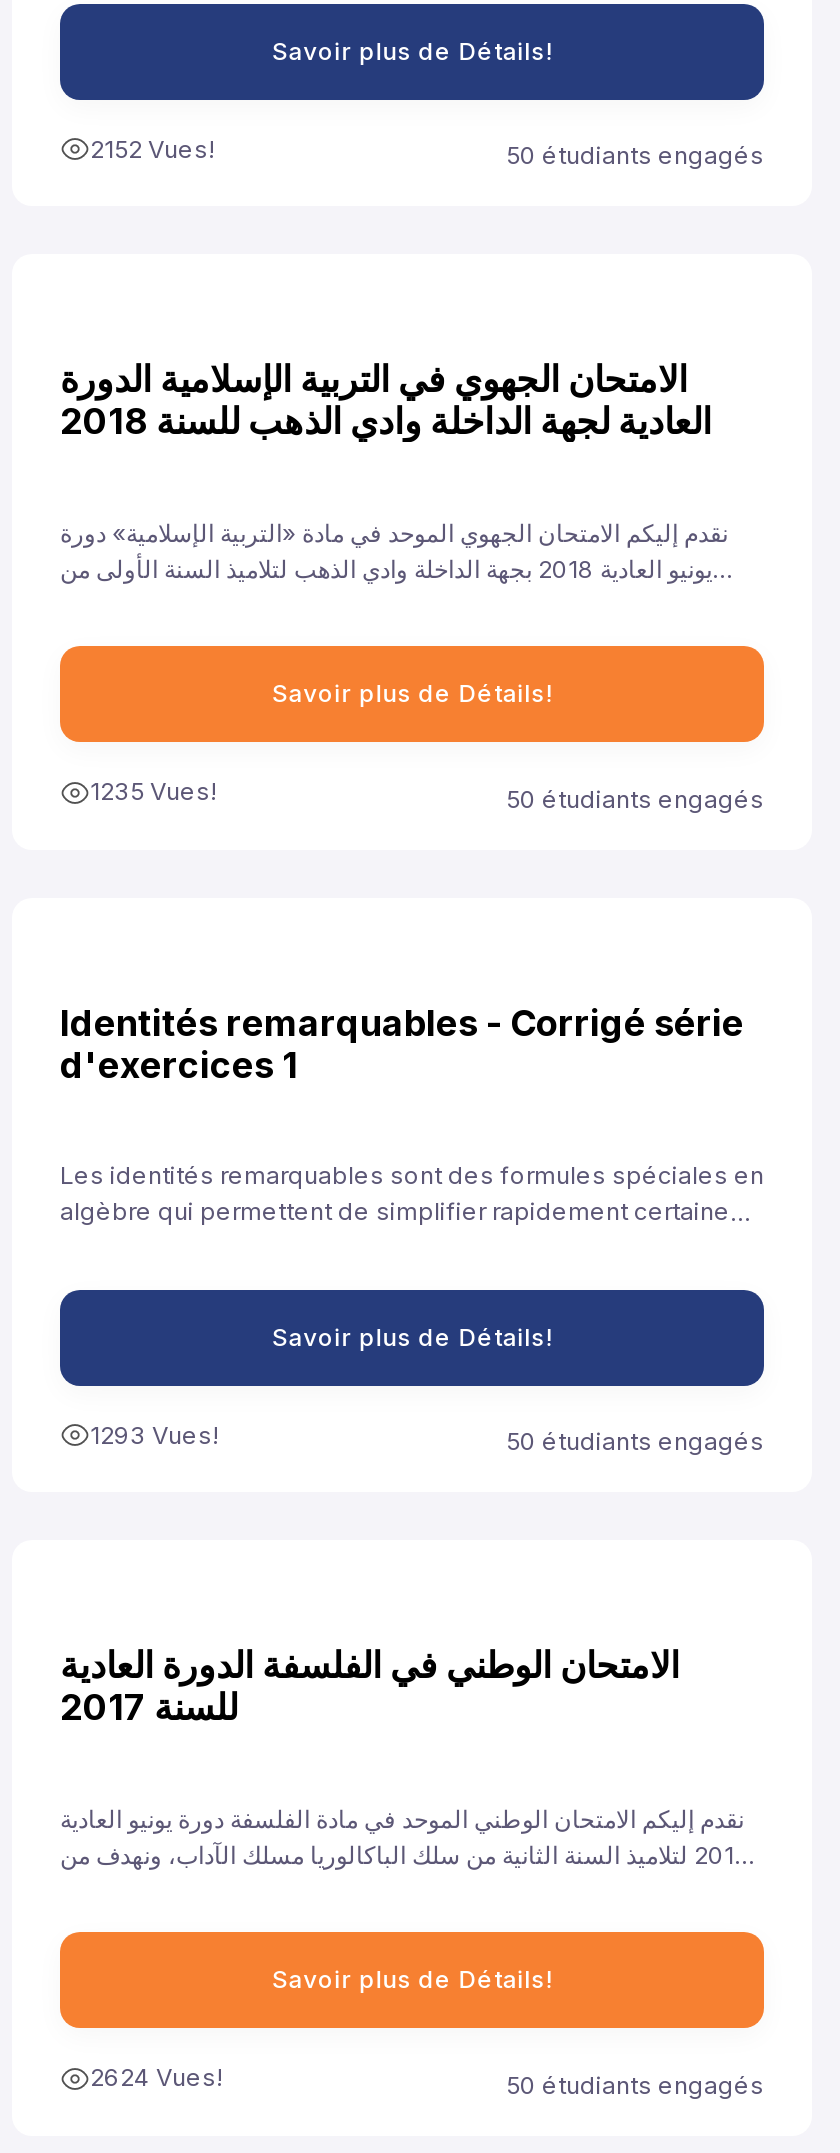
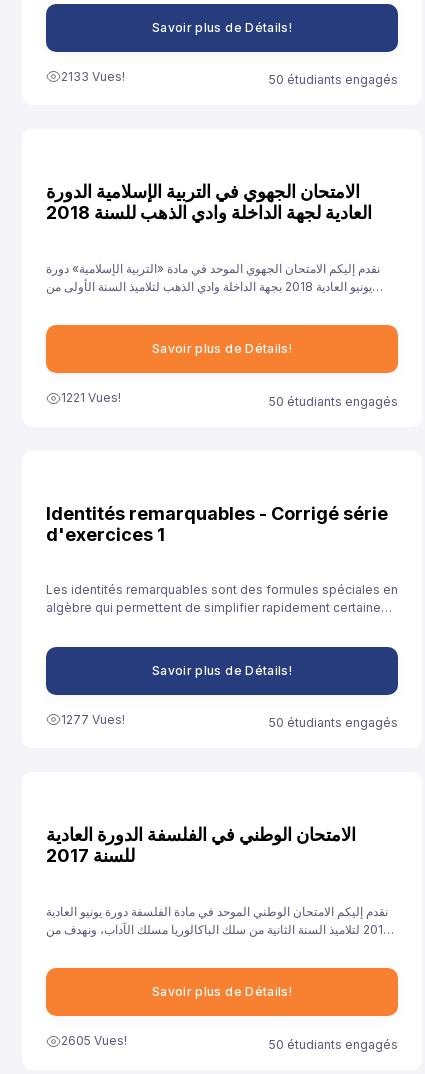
- 2152 Vues!
+ 2133 Vues!

- 1235 Vues!
+ 1221 Vues!

- 1293 Vues!
+ 1277 Vues!

- 2624 Vues!
+ 2605 Vues!
